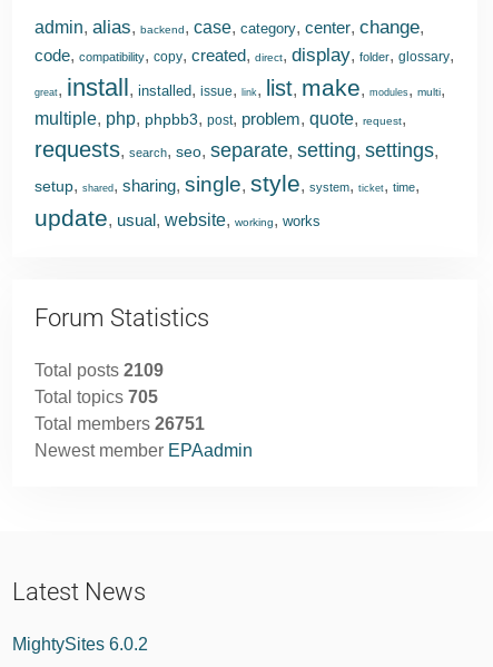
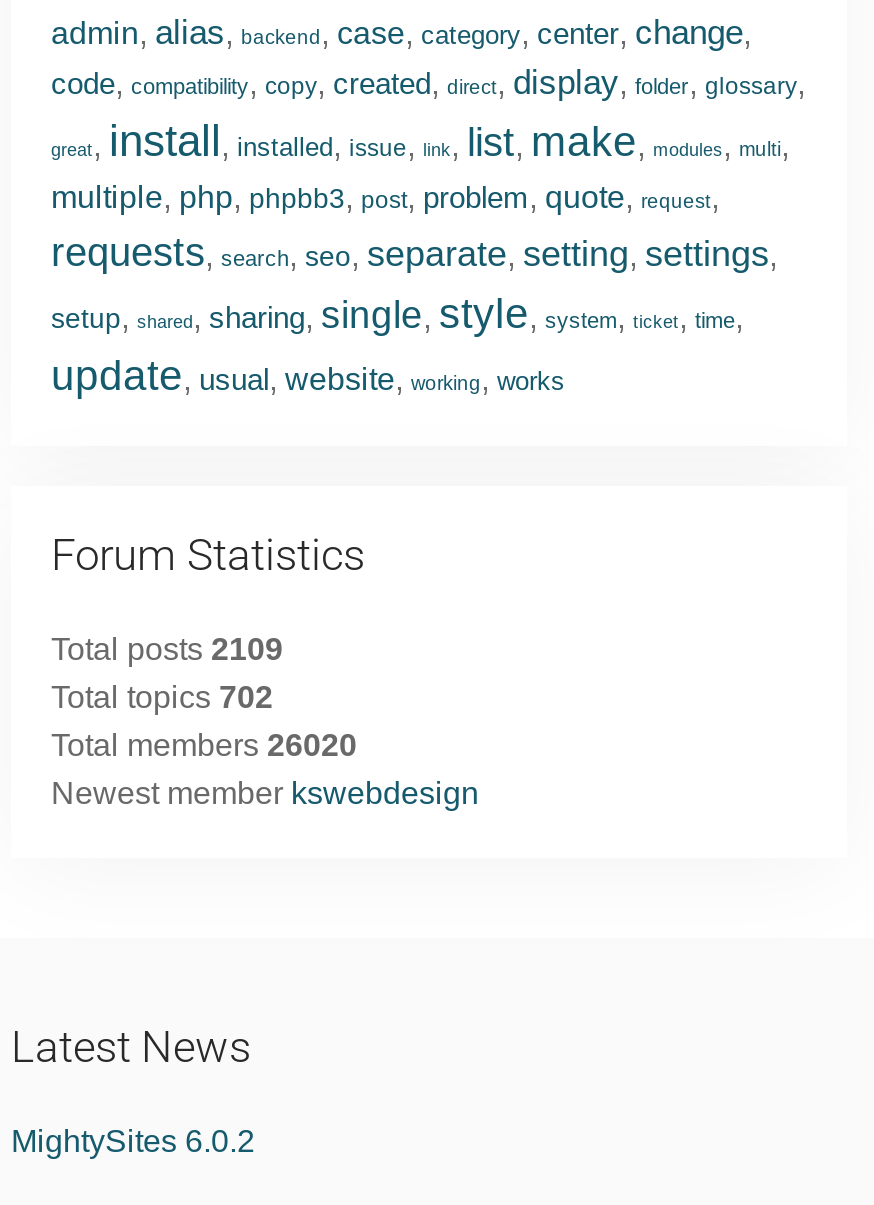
- Total topics 705
+ Total topics 702

- Total members 26751
+ Total members 26020

- Newest member EPAadmin
+ Newest member kswebdesign
